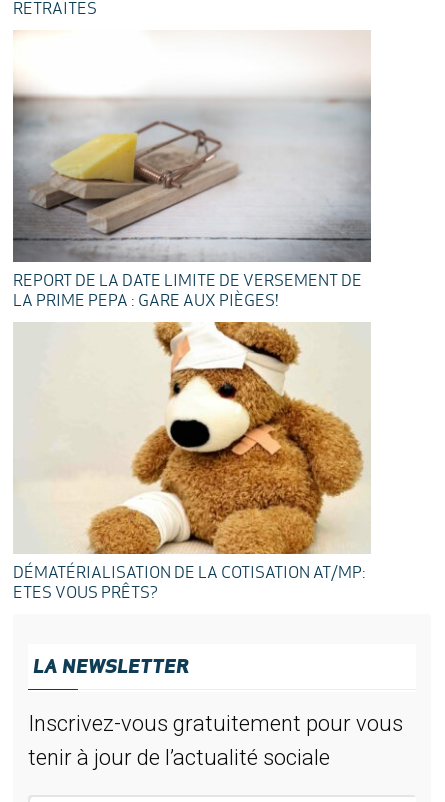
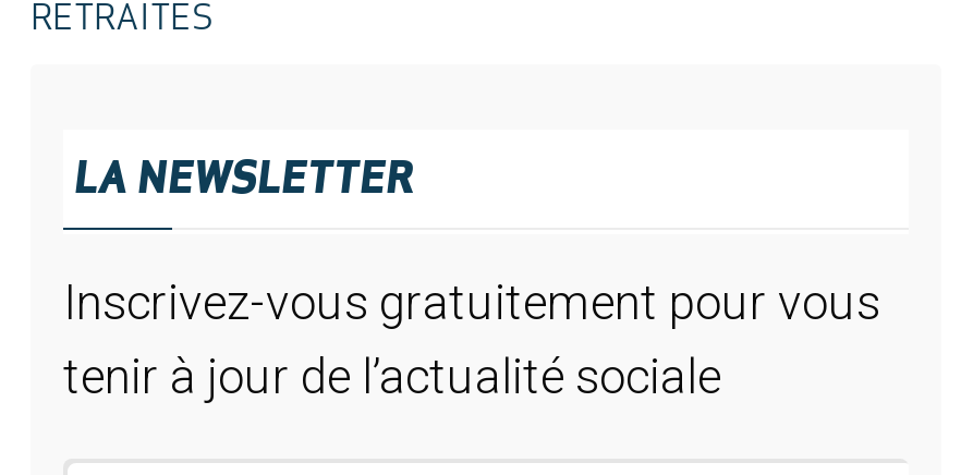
- [image]
- REPORT DE LA DATE LIMITE DE VERSEMENT DE
- LA PRIME PEPA : GARE AUX PIÈGES!

- [image]
- DÉMATÉRIALISATION DE LA COTISATION AT/MP:
- ETES VOUS PRÊTS?
